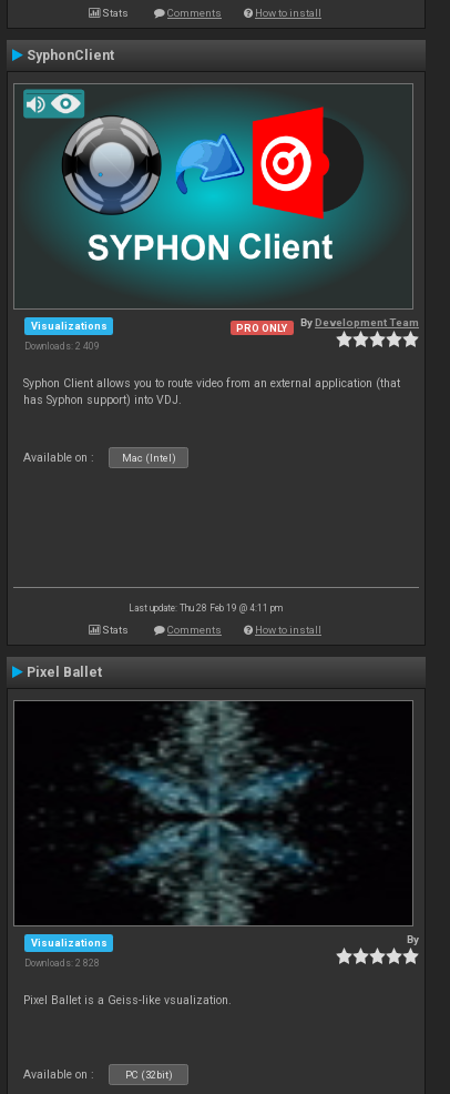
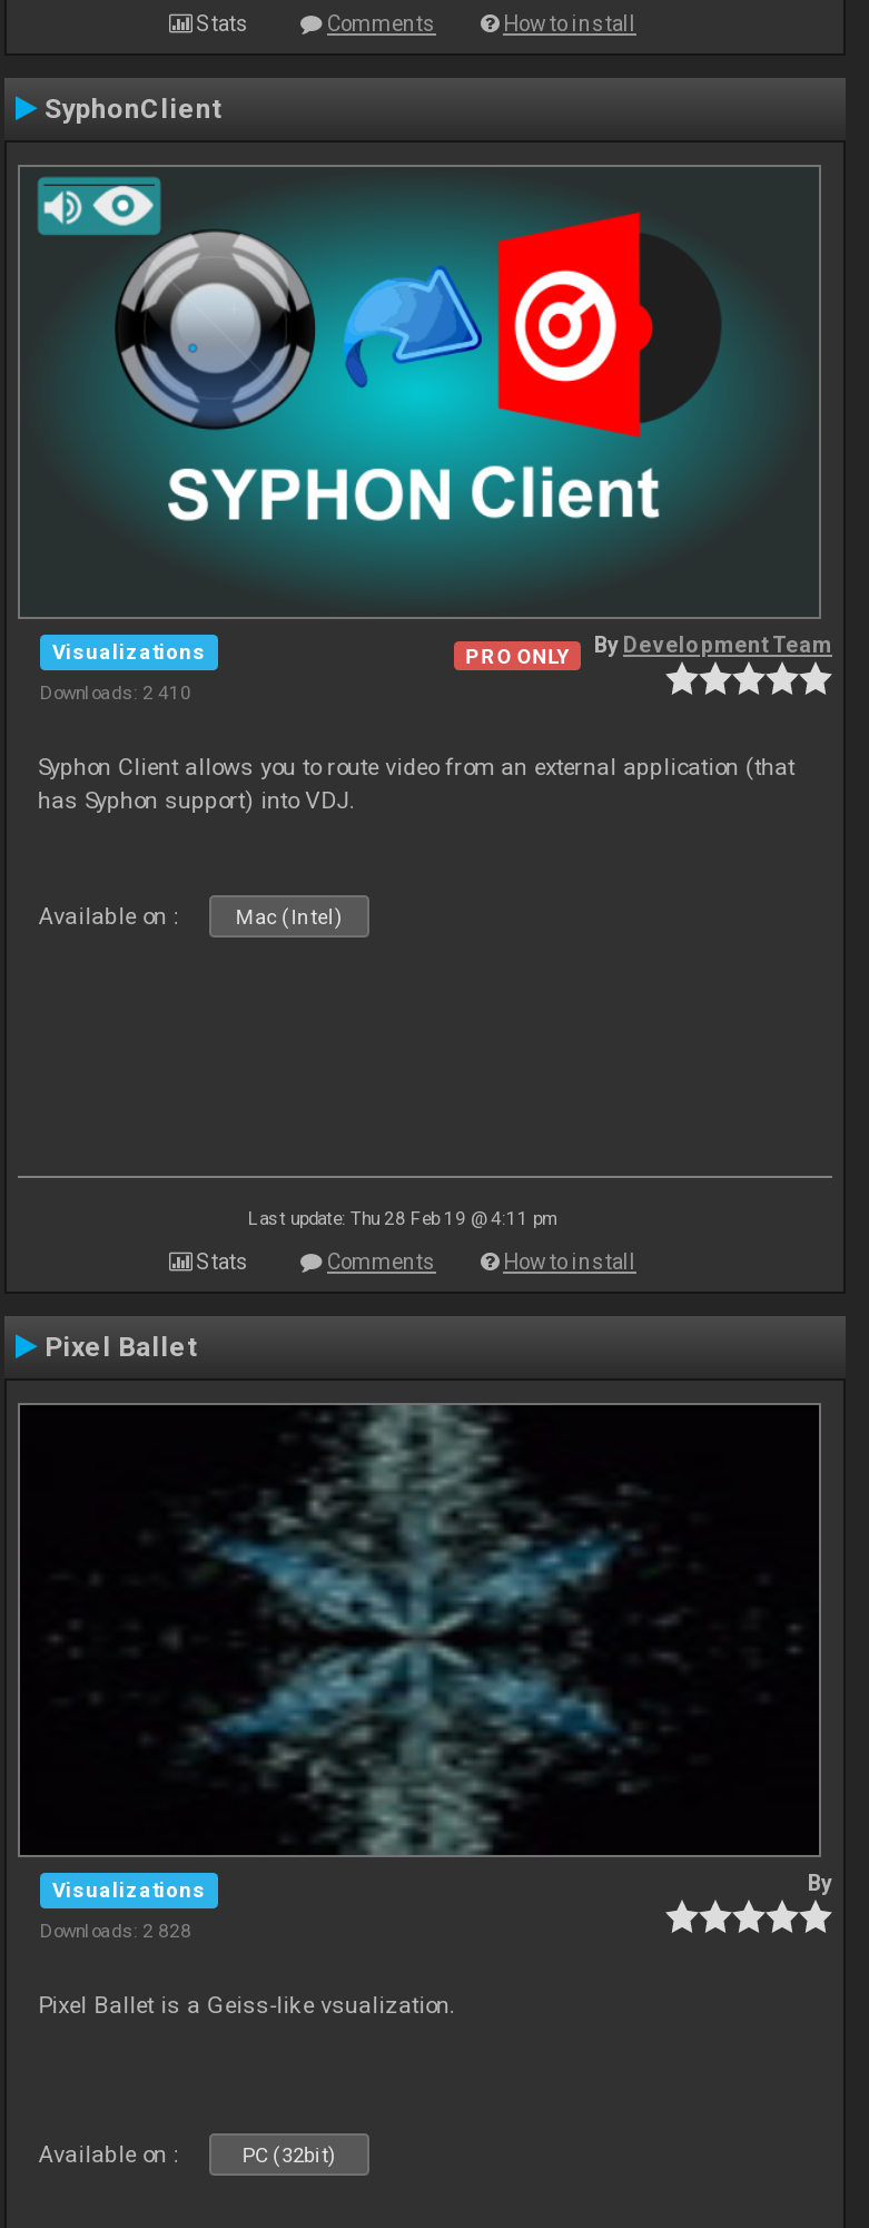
- Downloads: 2 409
+ Downloads: 2 410
